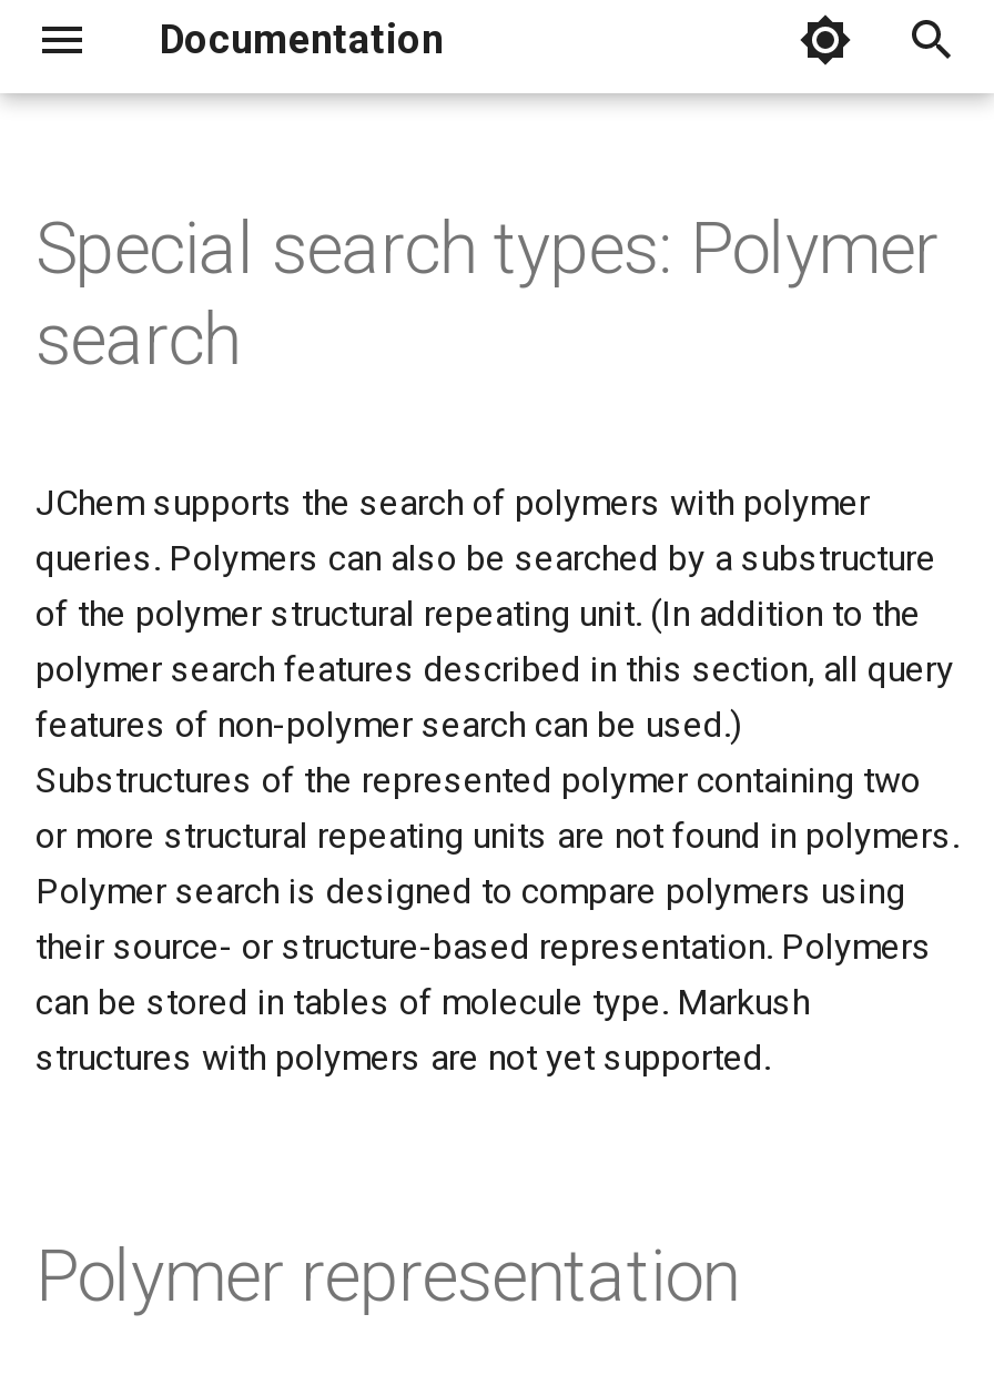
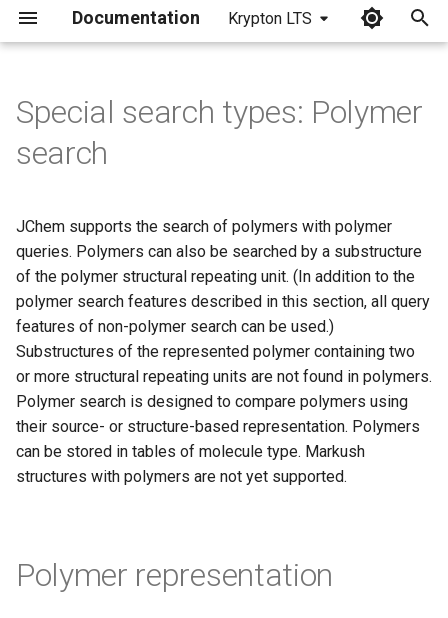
+ Krypton LTS
